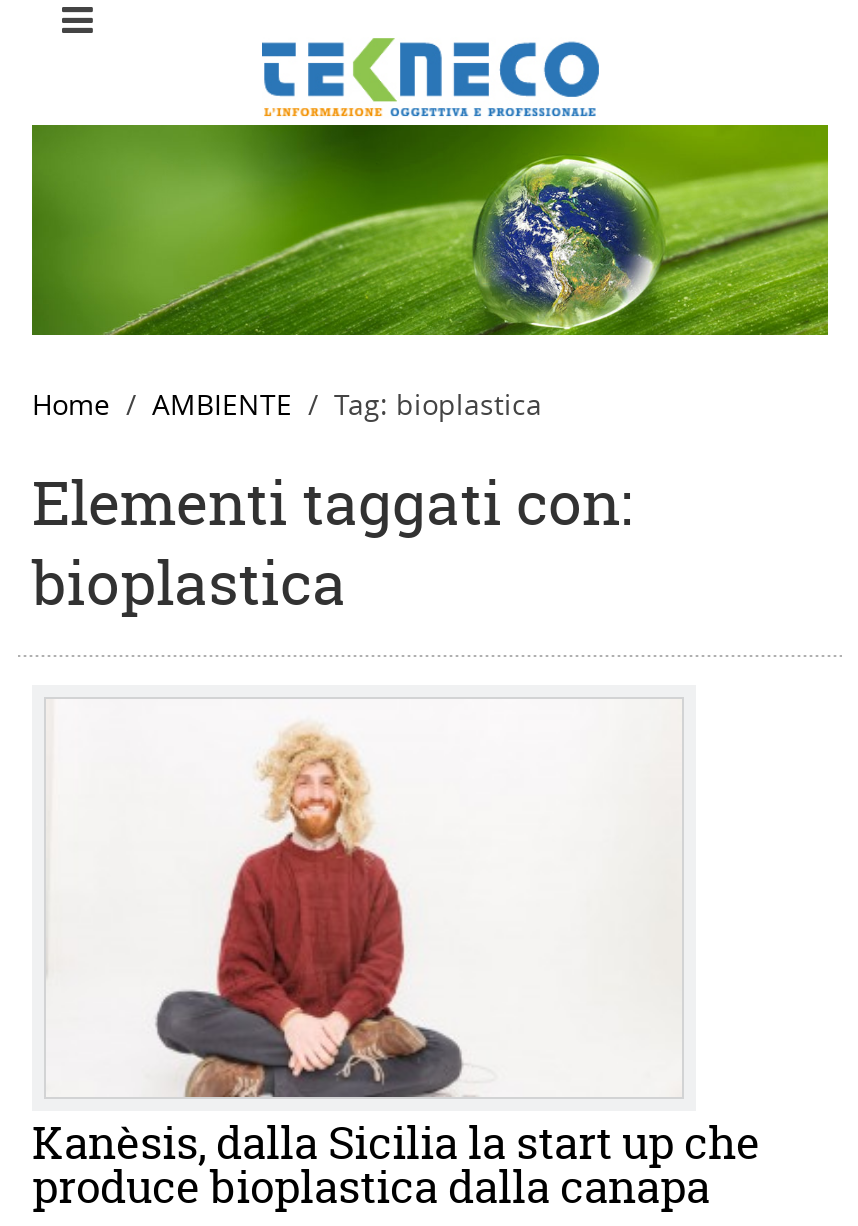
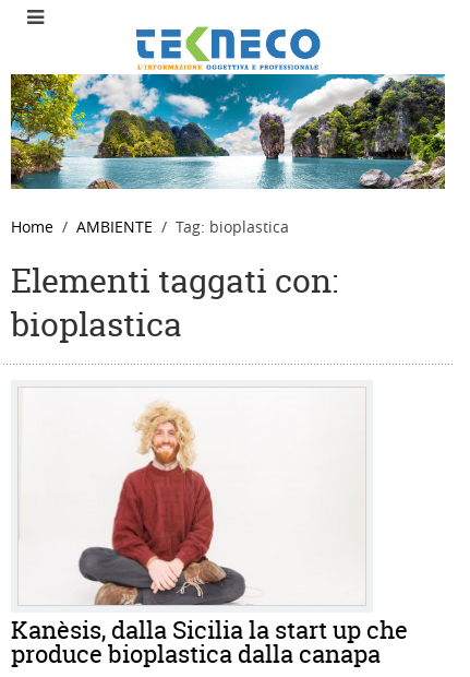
- [image]
+ [image]
